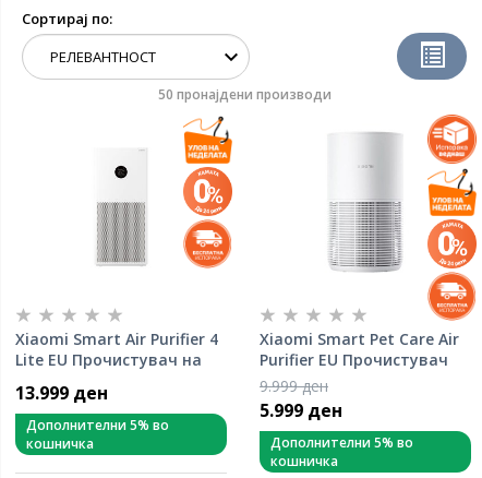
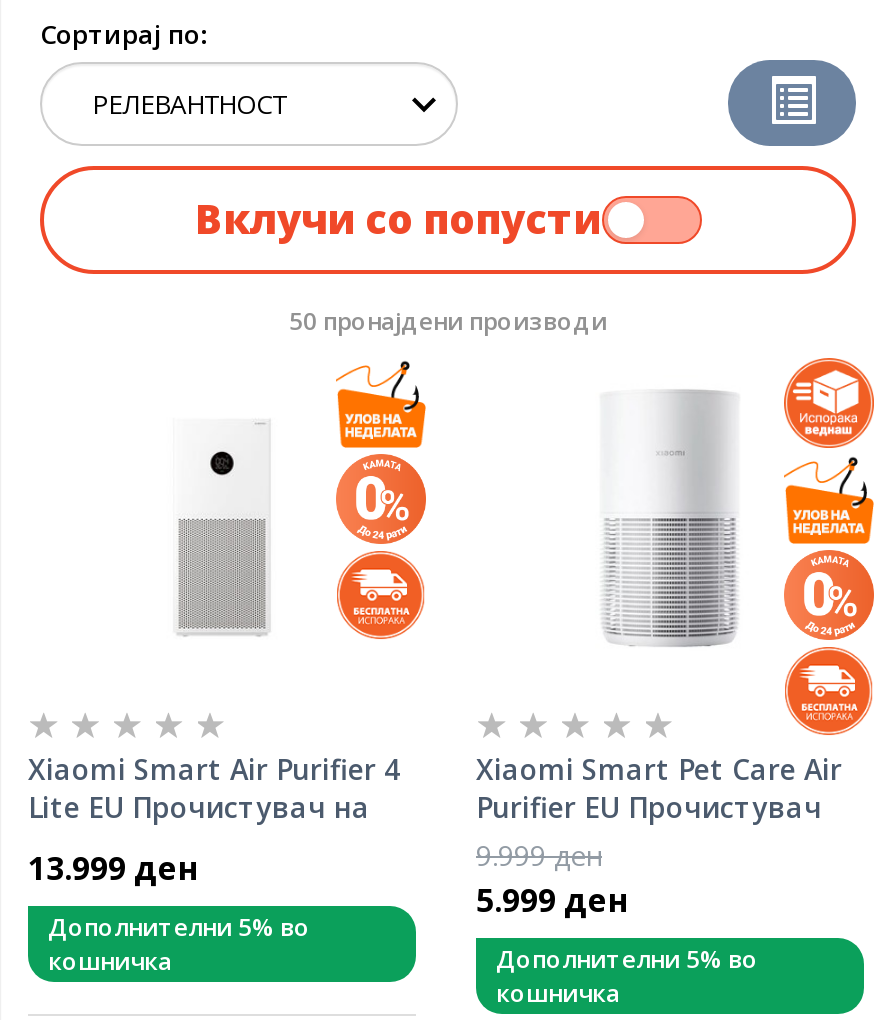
+ Вклучи со попусти
